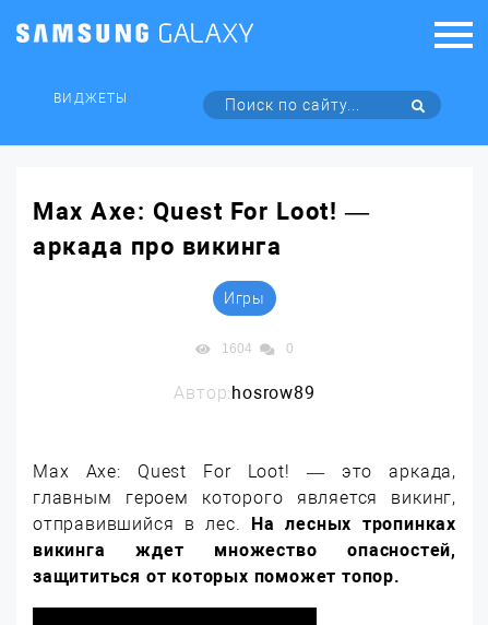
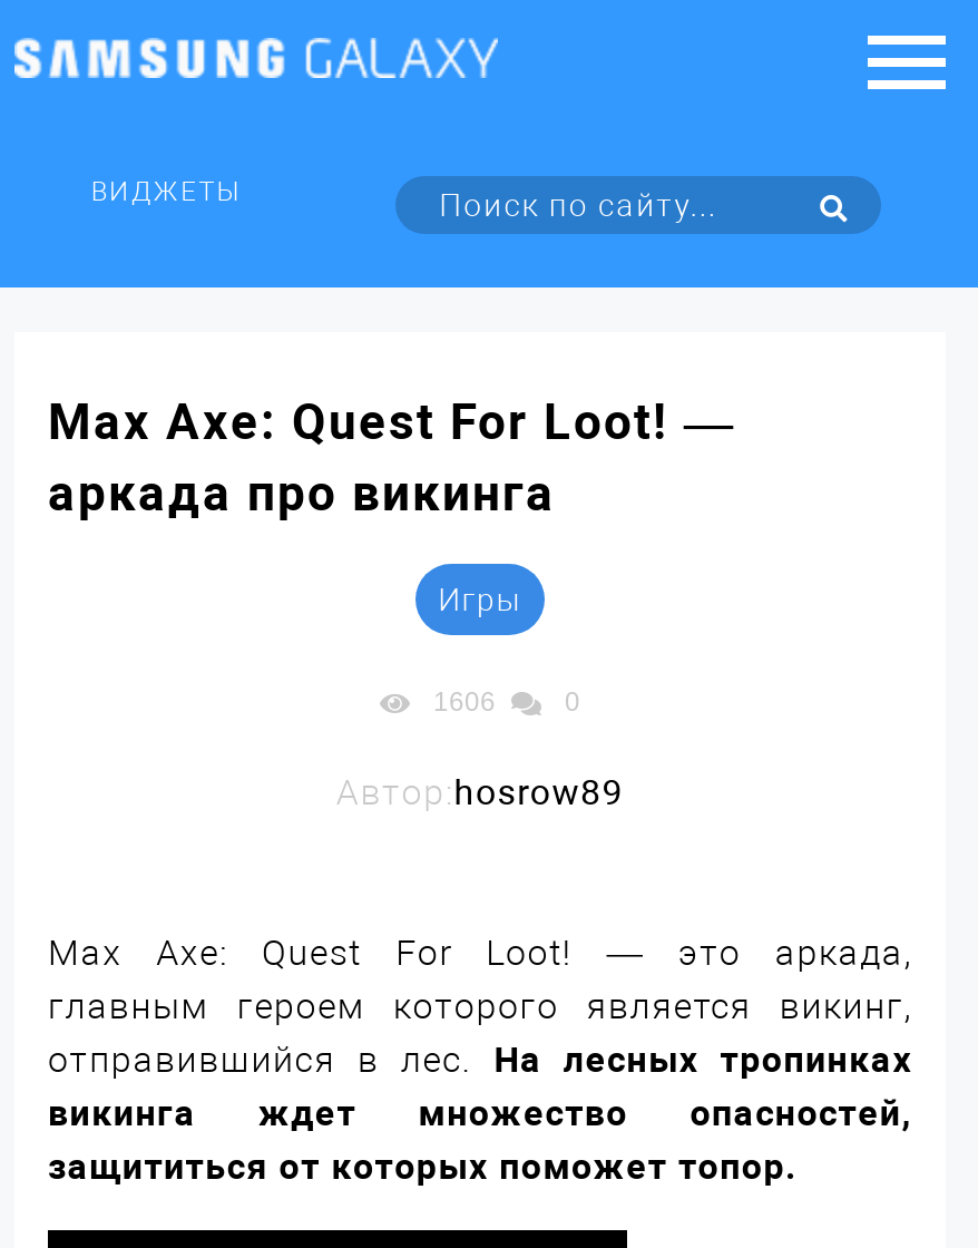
- 1604
+ 1606
